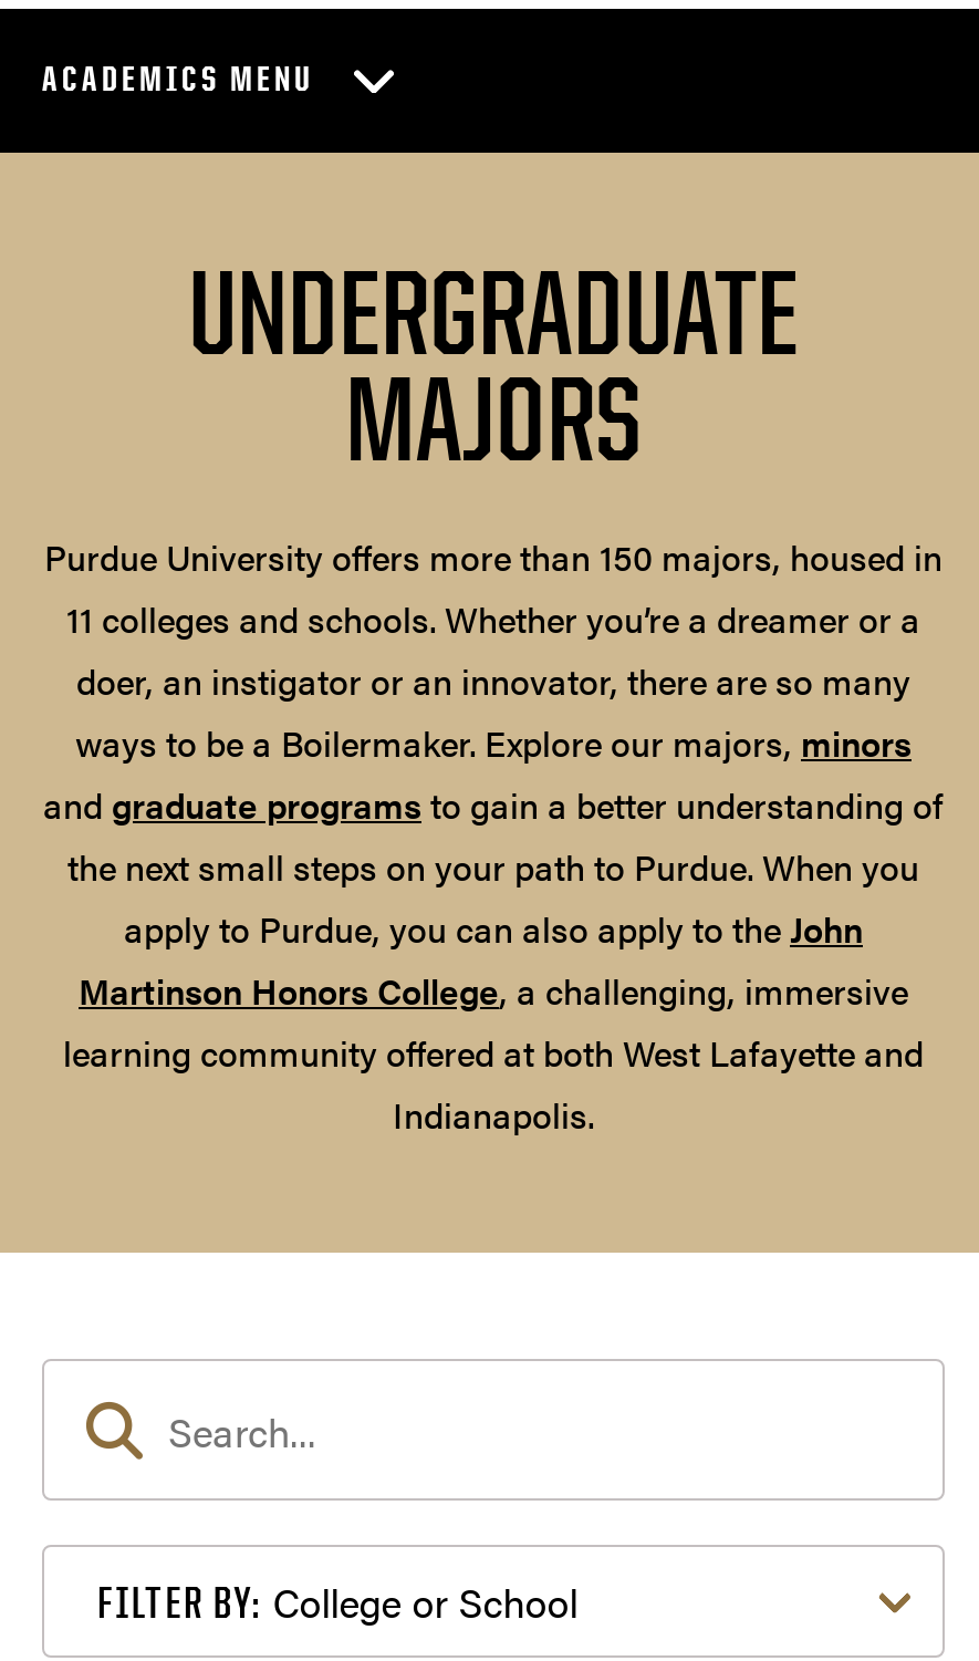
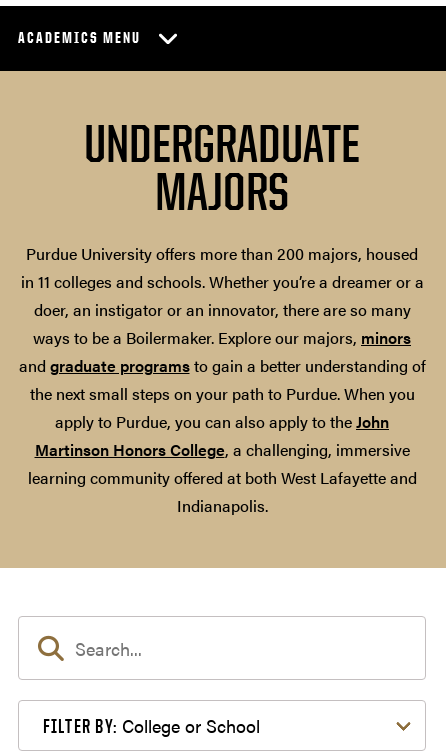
- Purdue University offers more than 150 majors, housed in
- 11 colleges and schools. Whether you’re a dreamer or a
+ Purdue University offers more than 200 majors, housed
+ in 11 colleges and schools. Whether you’re a dreamer or a
